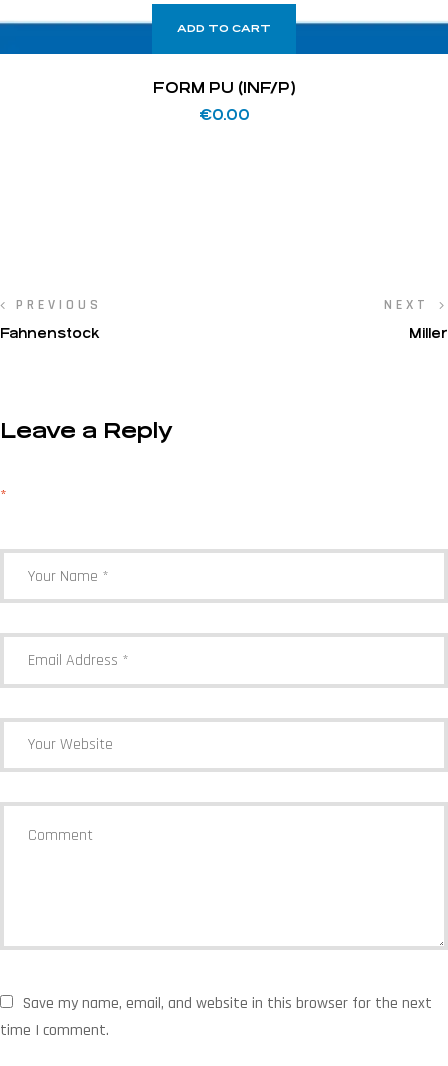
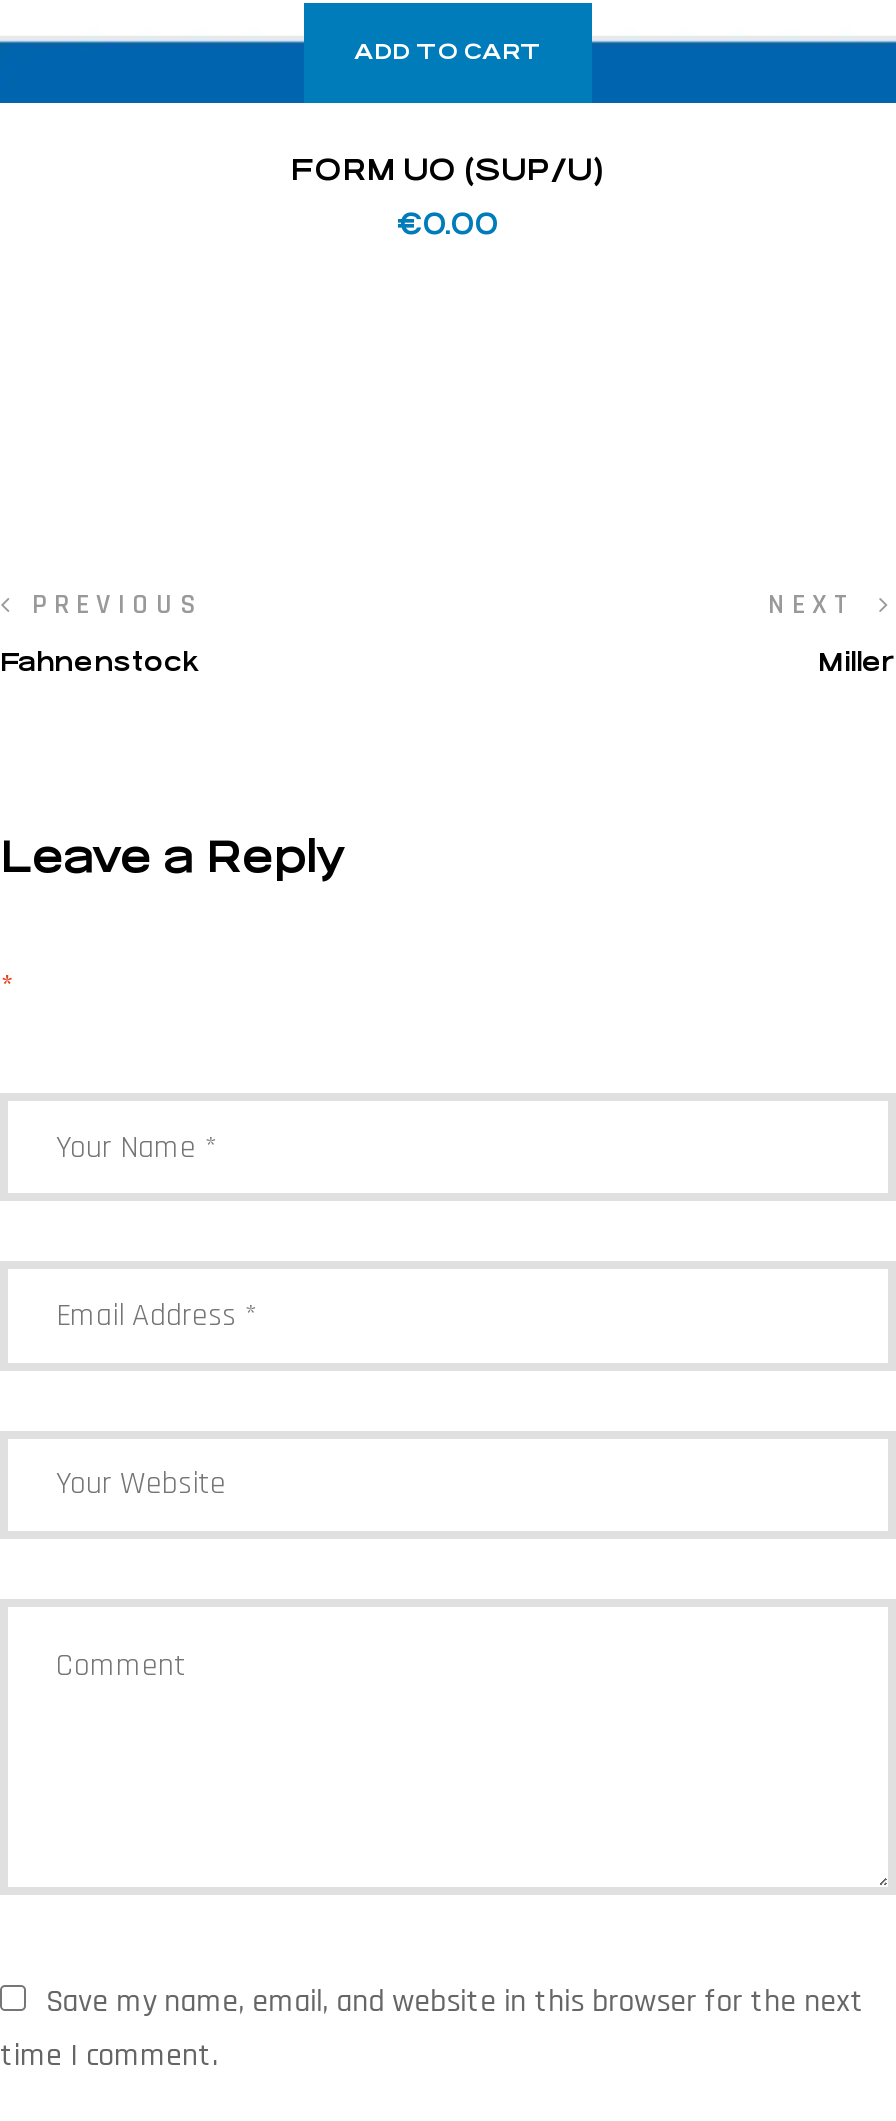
- FORM PU (INF/P)
+ FORM UO (SUP/U)
